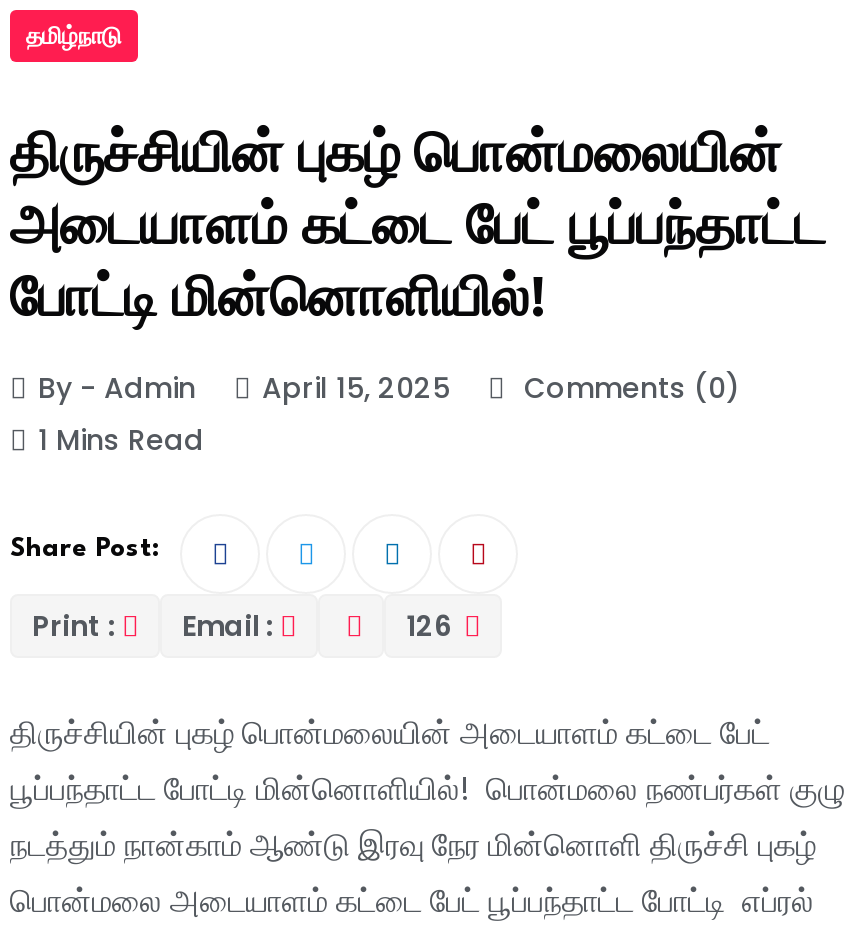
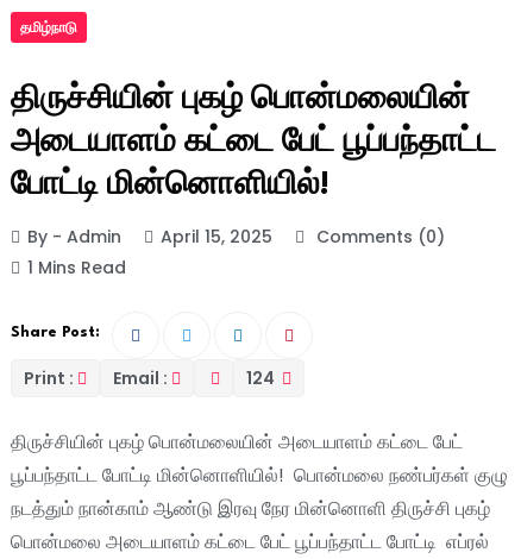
- 126
+ 124
